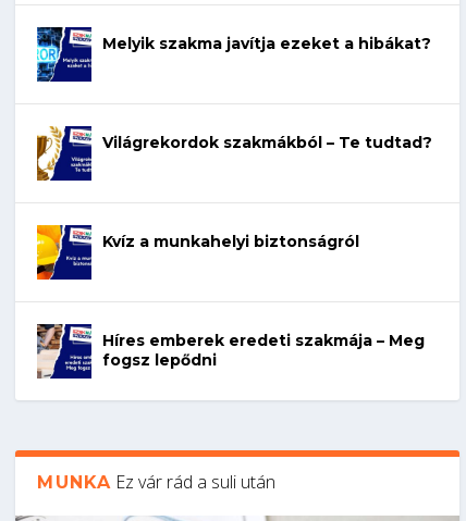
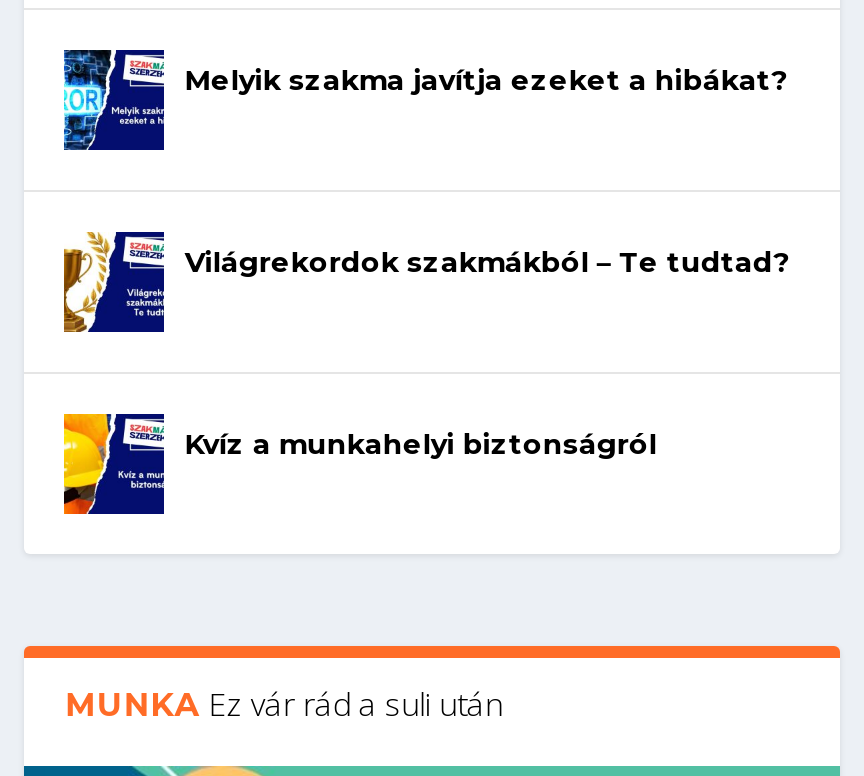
- [image]
- Híres emberek eredeti szakmája – Meg
- fogsz lepődni
